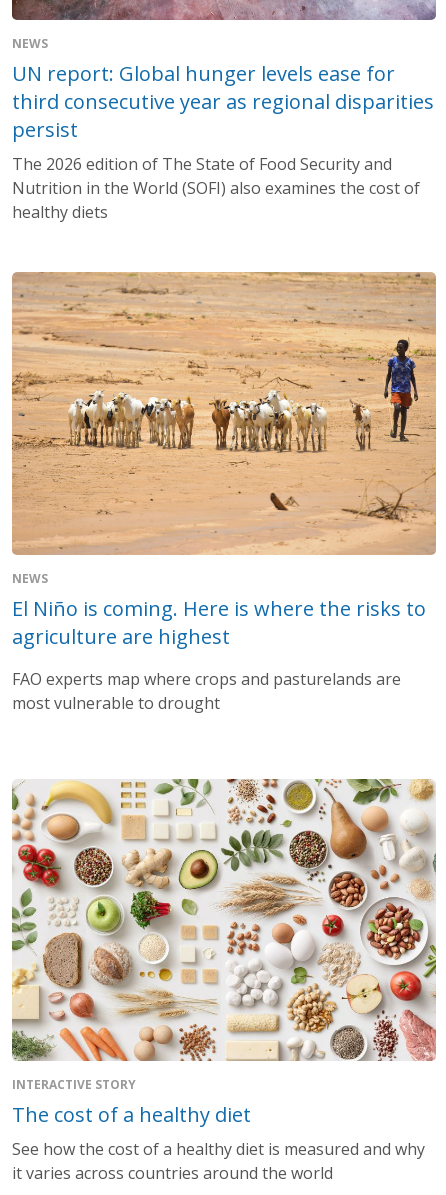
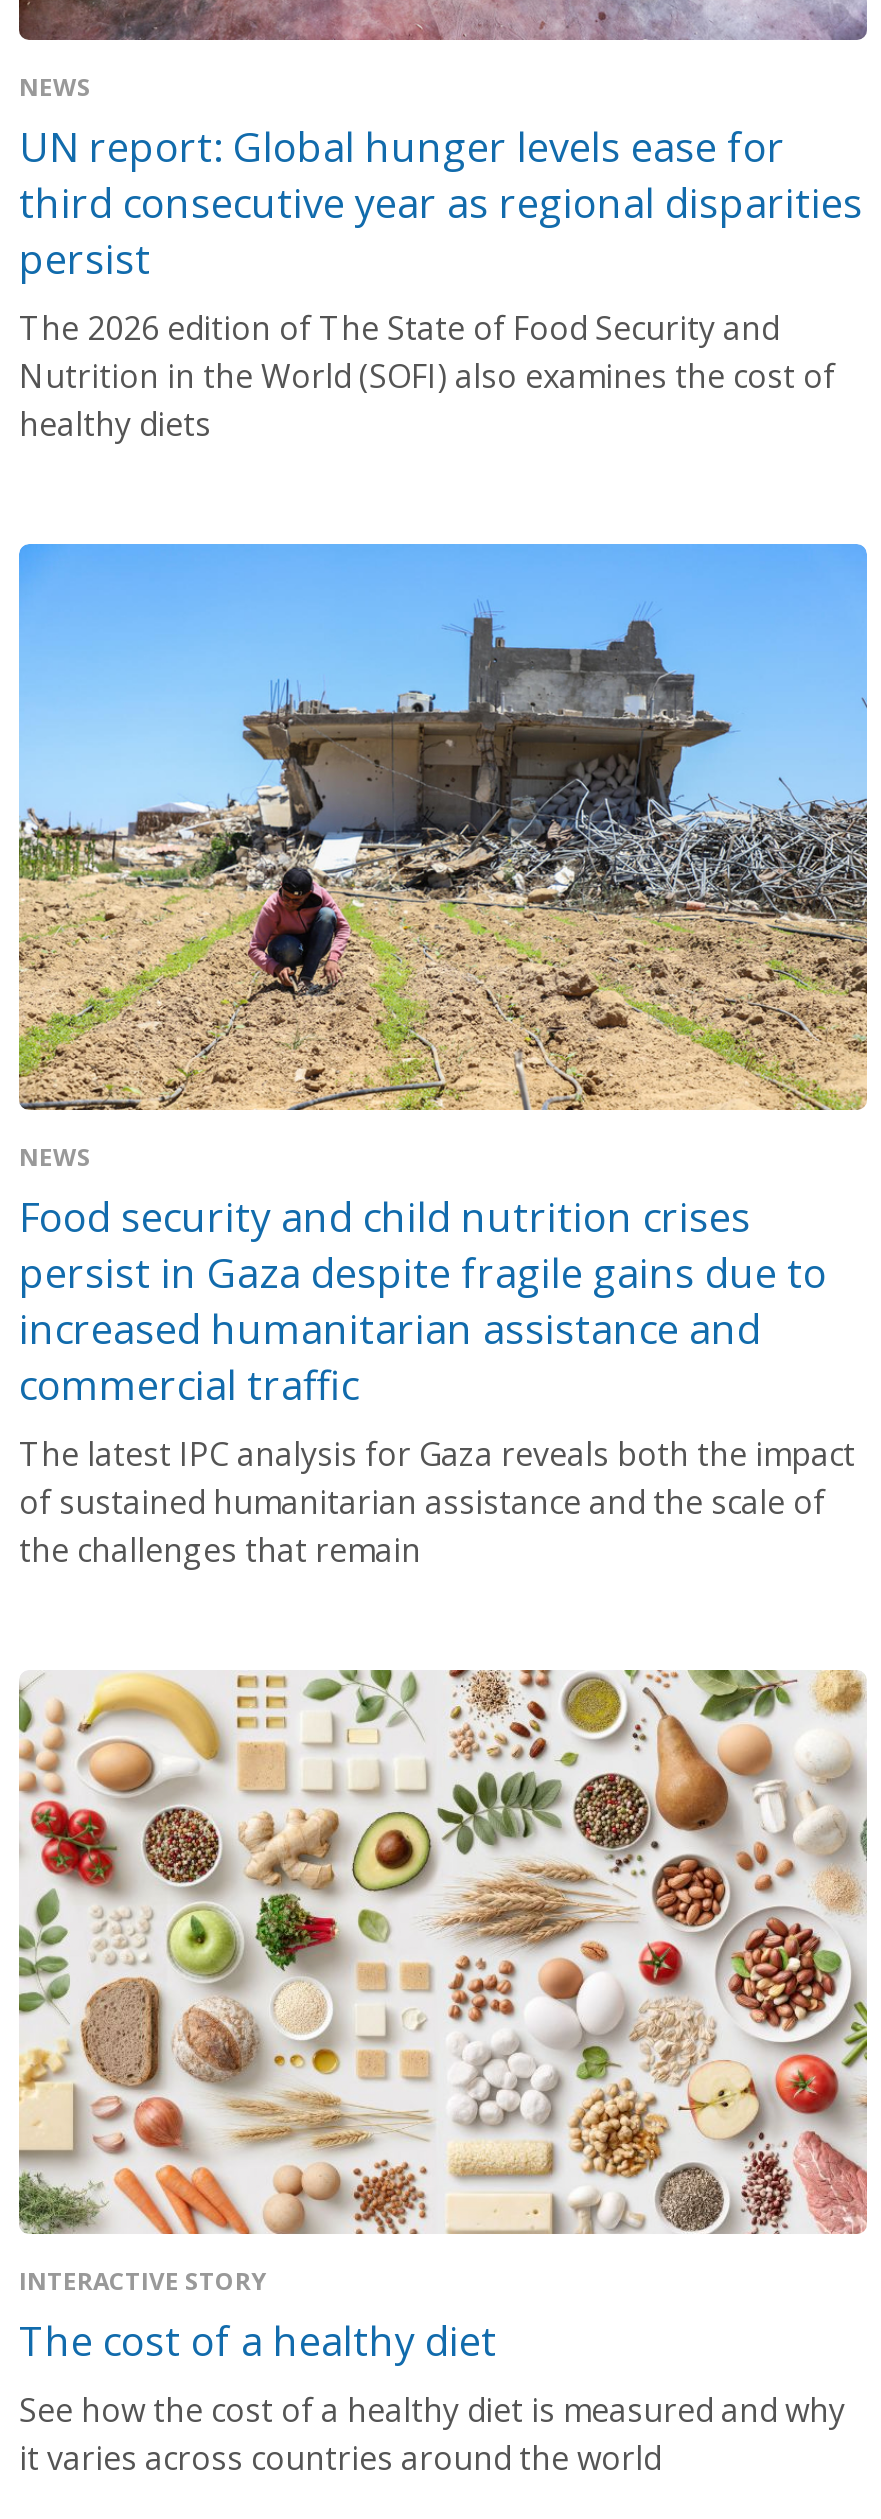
- [image]
- El Niño is coming. Here is where the risks to
- agriculture are highest
- FAO experts map where crops and pasturelands are
- most vulnerable to drought
+ [image]
+ Food security and child nutrition crises
+ persist in Gaza despite fragile gains due to
+ increased humanitarian assistance and
+ commercial traffic
+ The latest IPC analysis for Gaza reveals both the impact
+ of sustained humanitarian assistance and the scale of
+ the challenges that remain
